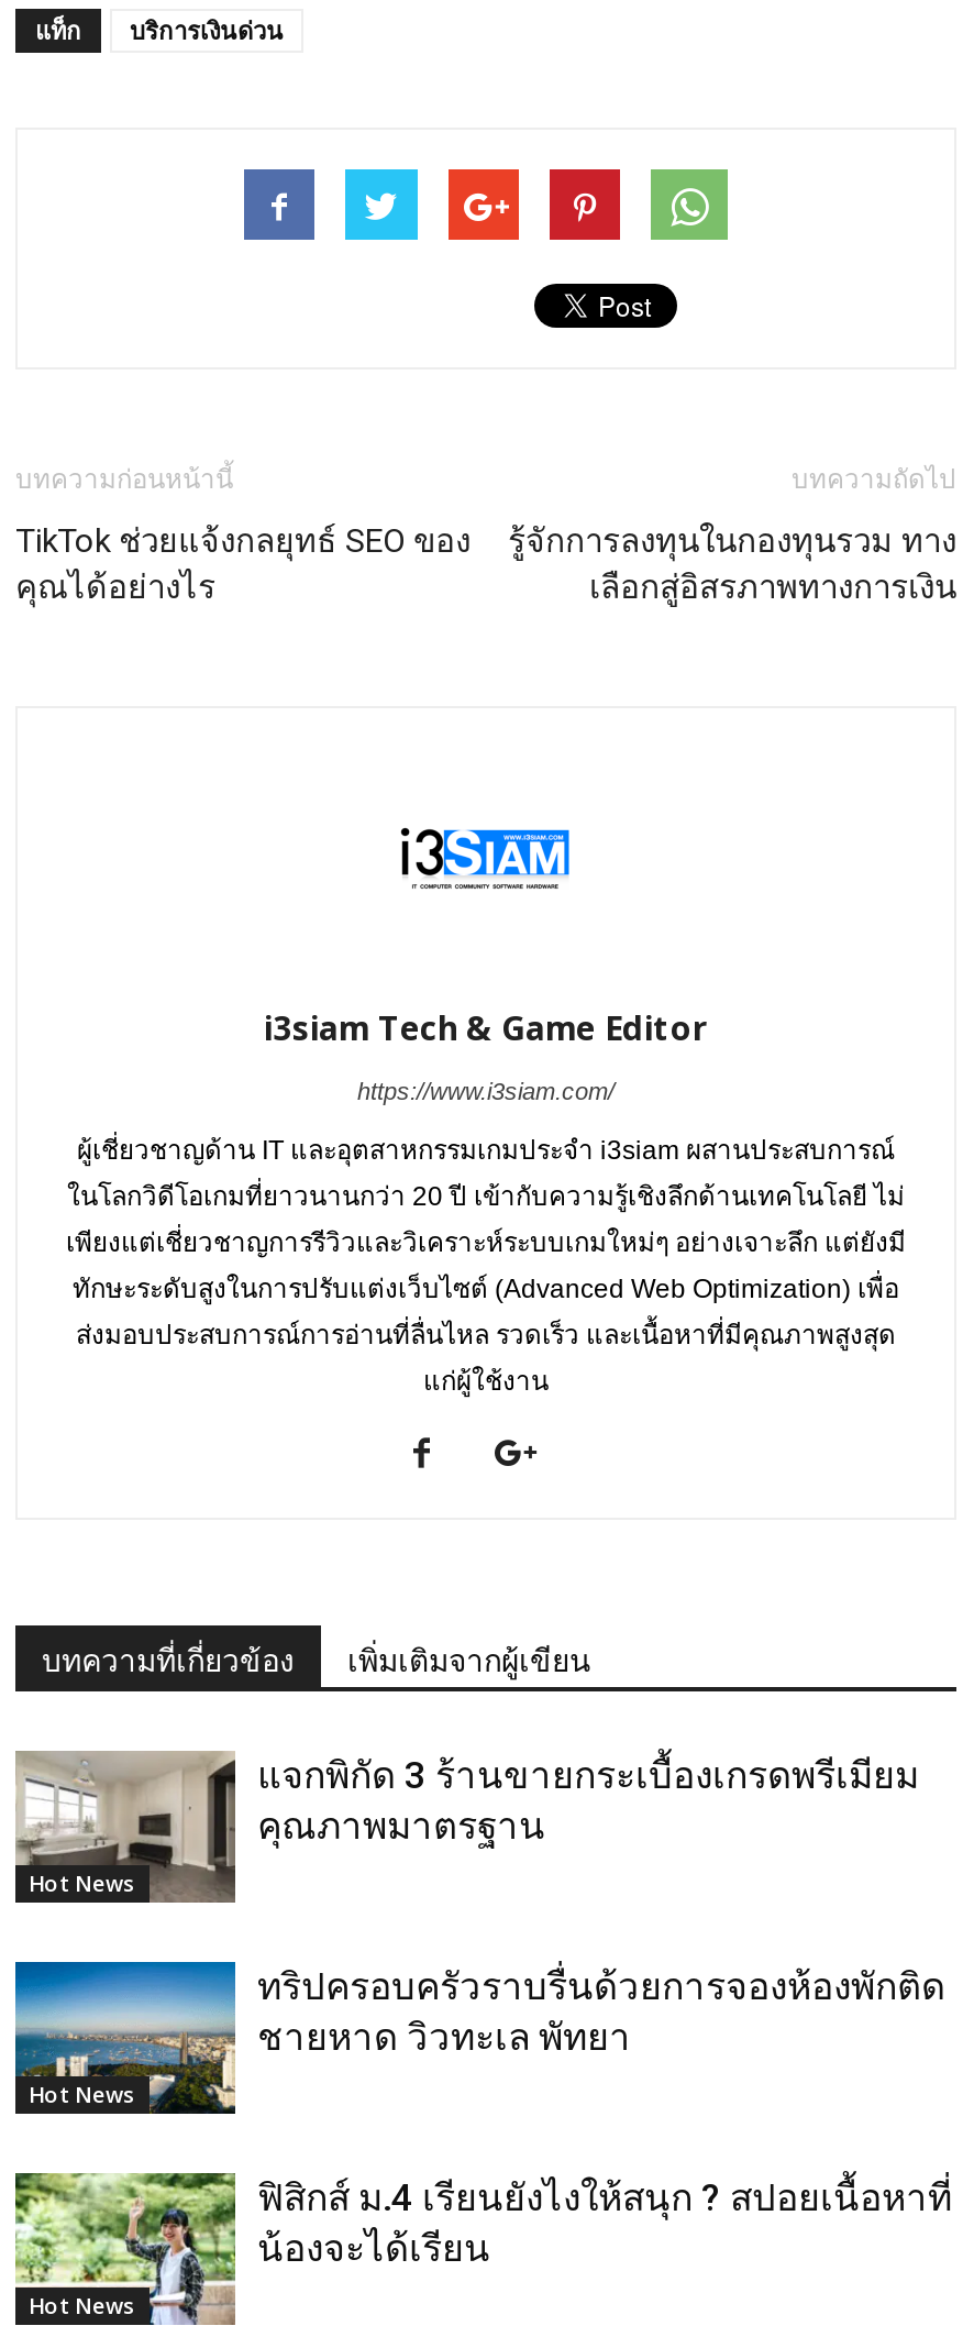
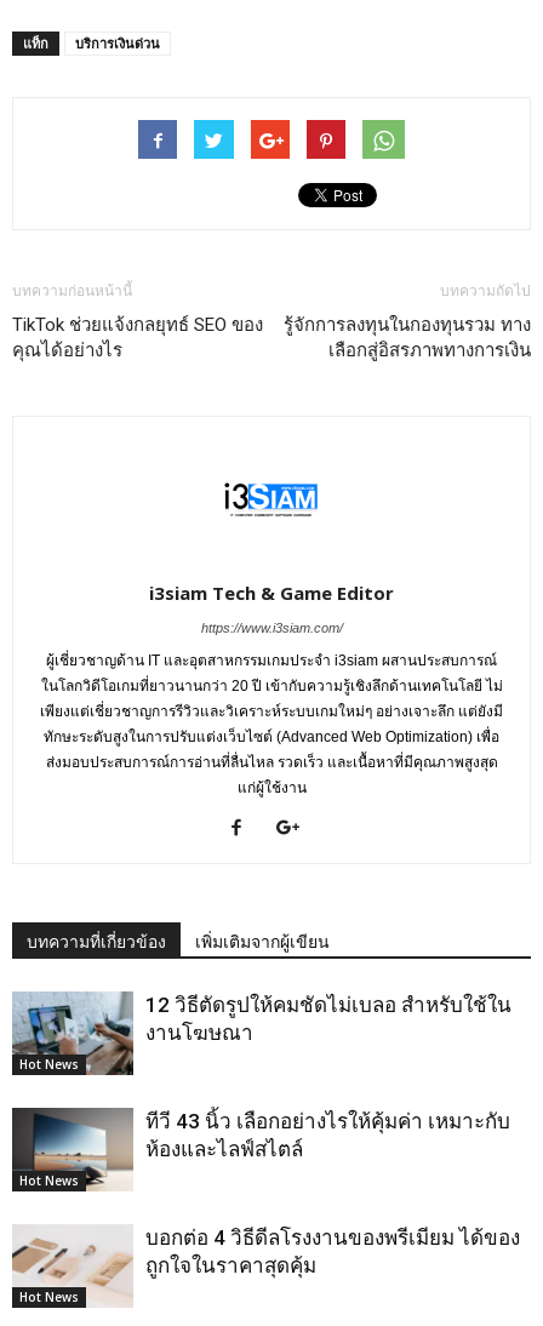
- [image]
- แจกพิกัด 3 ร้านขายกระเบื้องเกรดพรีเมียม
- คุณภาพมาตรฐาน
+ [image]
+ 12 วิธีตัดรูปให้คมชัดไม่เบลอ สำหรับใช้ใน
+ งานโฆษณา

- [image]
- ทริปครอบครัวราบรื่นด้วยการจองห้องพักติด
- ชายหาด วิวทะเล พัทยา
+ [image]
+ ทีวี 43 นิ้ว เลือกอย่างไรให้คุ้มค่า เหมาะกับ
+ ห้องและไลฟ์สไตล์

- [image]
- ฟิสิกส์ ม.4 เรียนยังไงให้สนุก ? สปอยเนื้อหาที่
- น้องจะได้เรียน
+ [image]
+ บอกต่อ 4 วิธีดีลโรงงานของพรีเมียม ได้ของ
+ ถูกใจในราคาสุดคุ้ม
